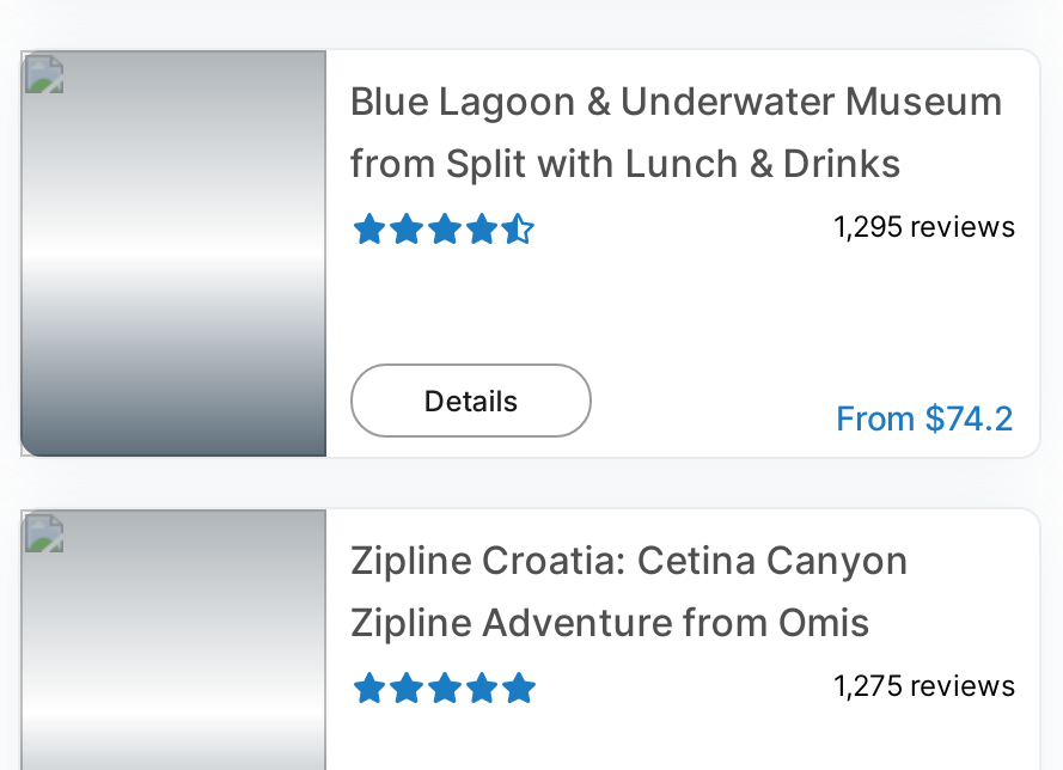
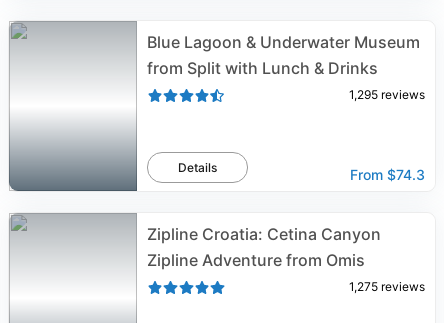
- From $74.2
+ From $74.3
